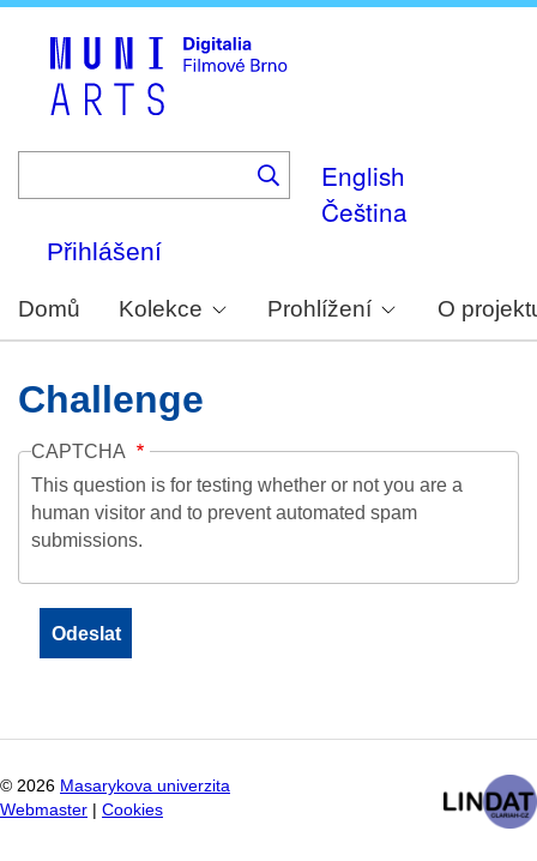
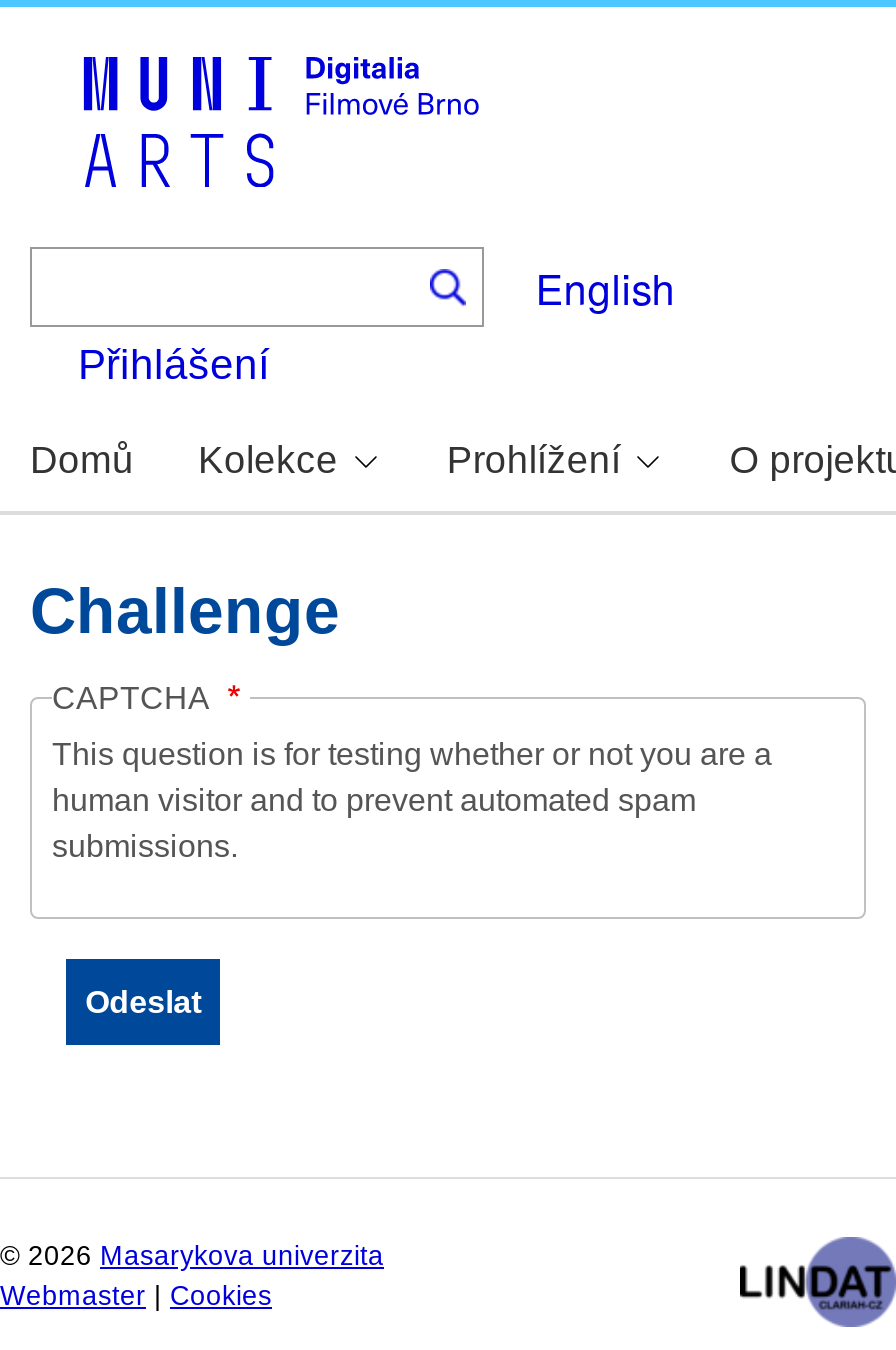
- Čeština
